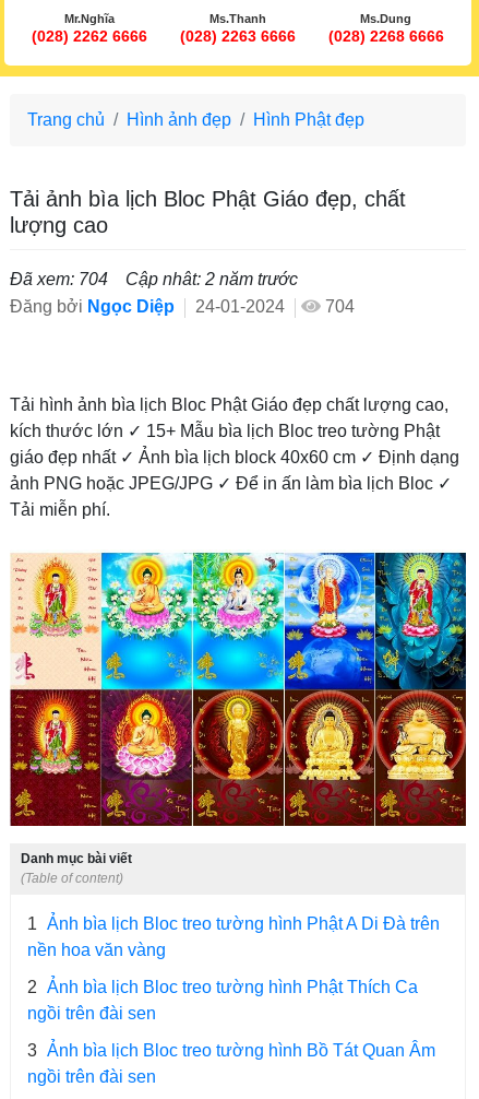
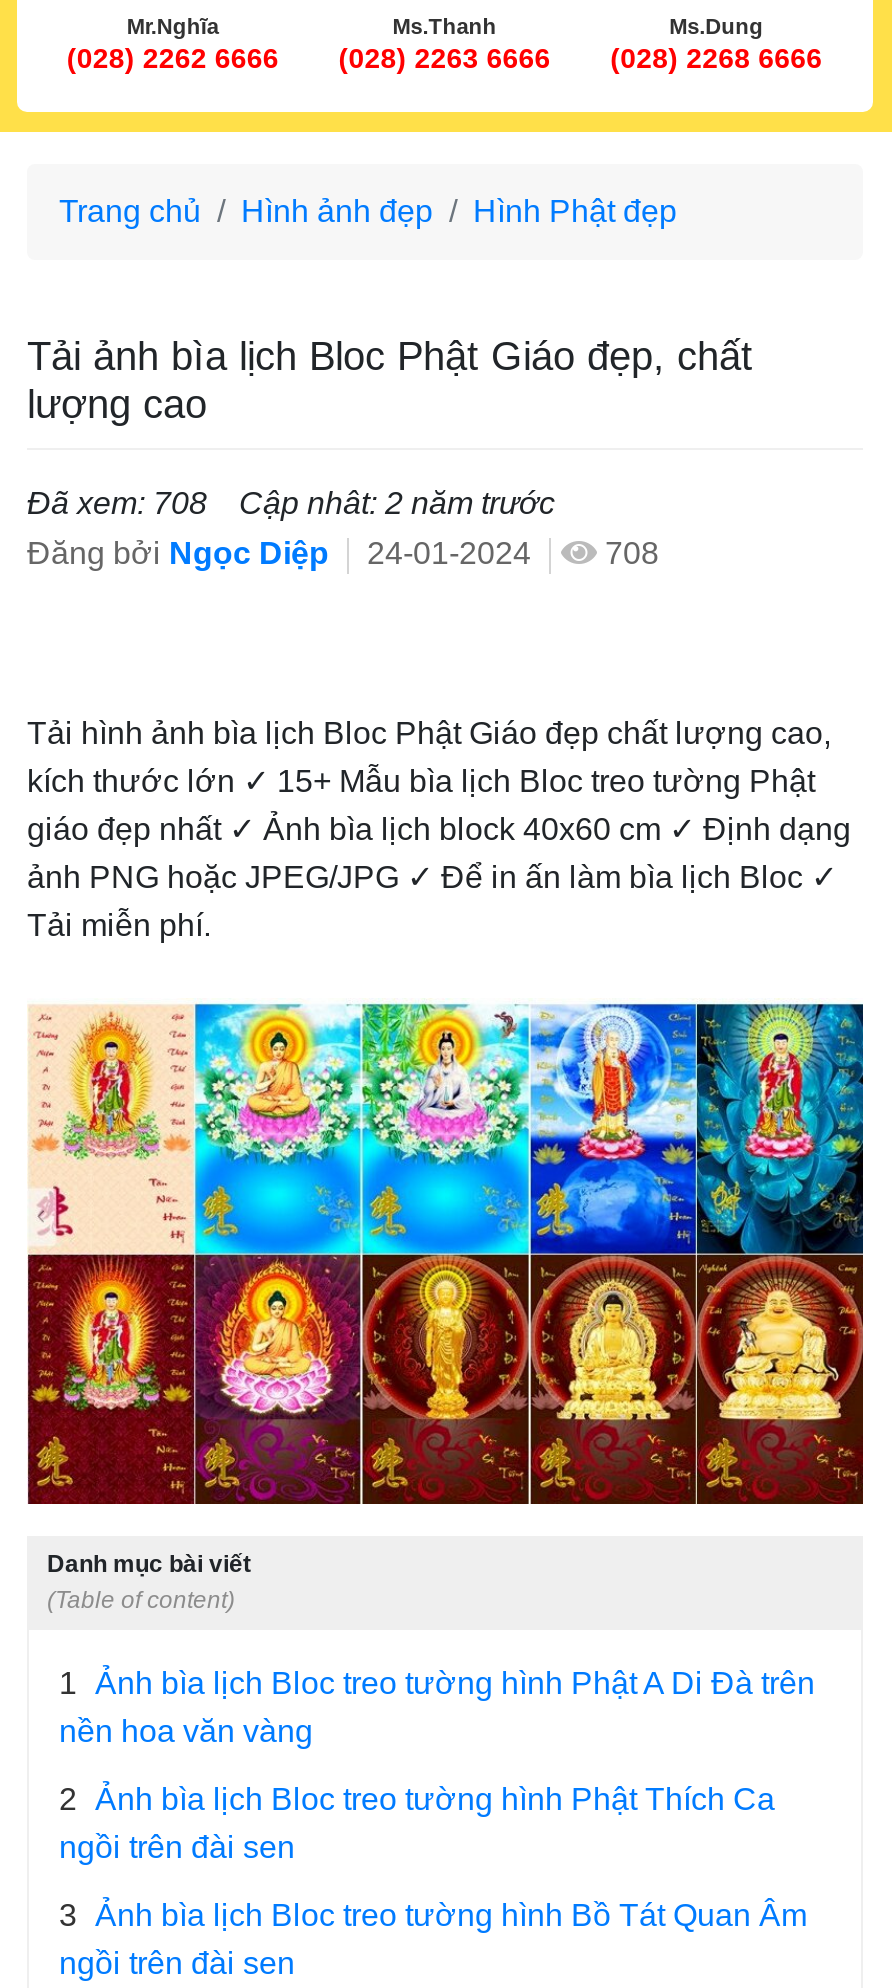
- Đã xem: 704 Cập nhât: 2 năm trước
+ Đã xem: 708 Cập nhât: 2 năm trước

- Đăng bởi Ngọc Diệp 24-01-2024 704
+ Đăng bởi Ngọc Diệp 24-01-2024 708
